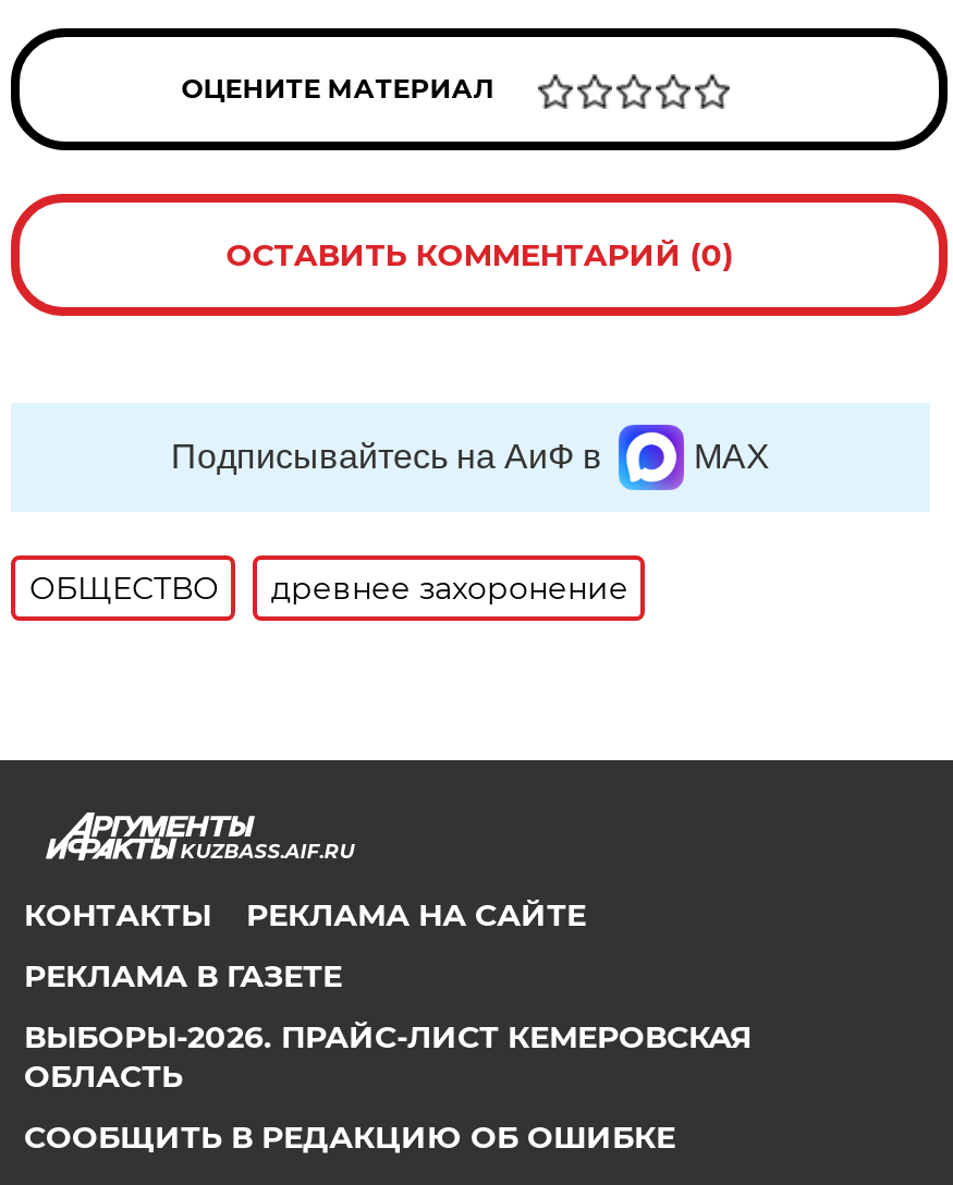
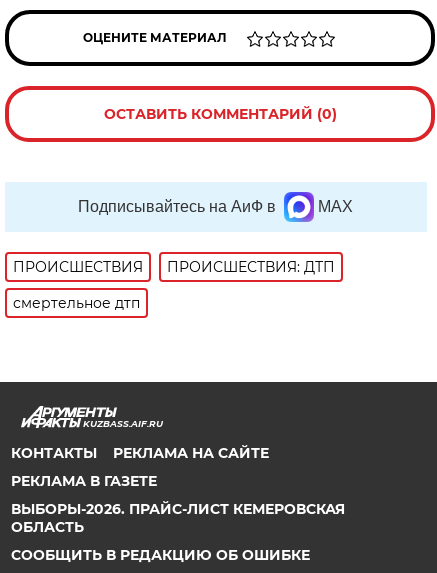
- ОБЩЕСТВО
- древнее захоронение
+ ПРОИСШЕСТВИЯ
+ ПРОИСШЕСТВИЯ: ДТП
+ смертельное дтп
